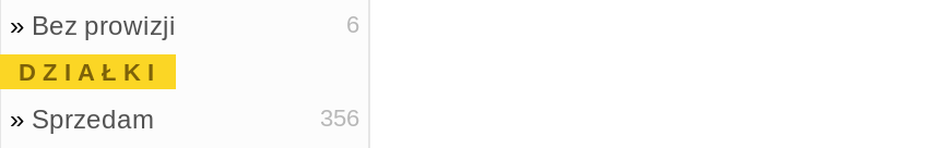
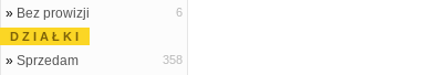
- 356
+ 358
